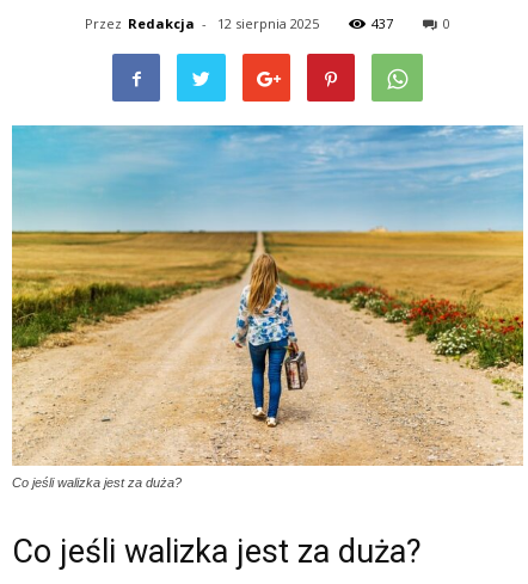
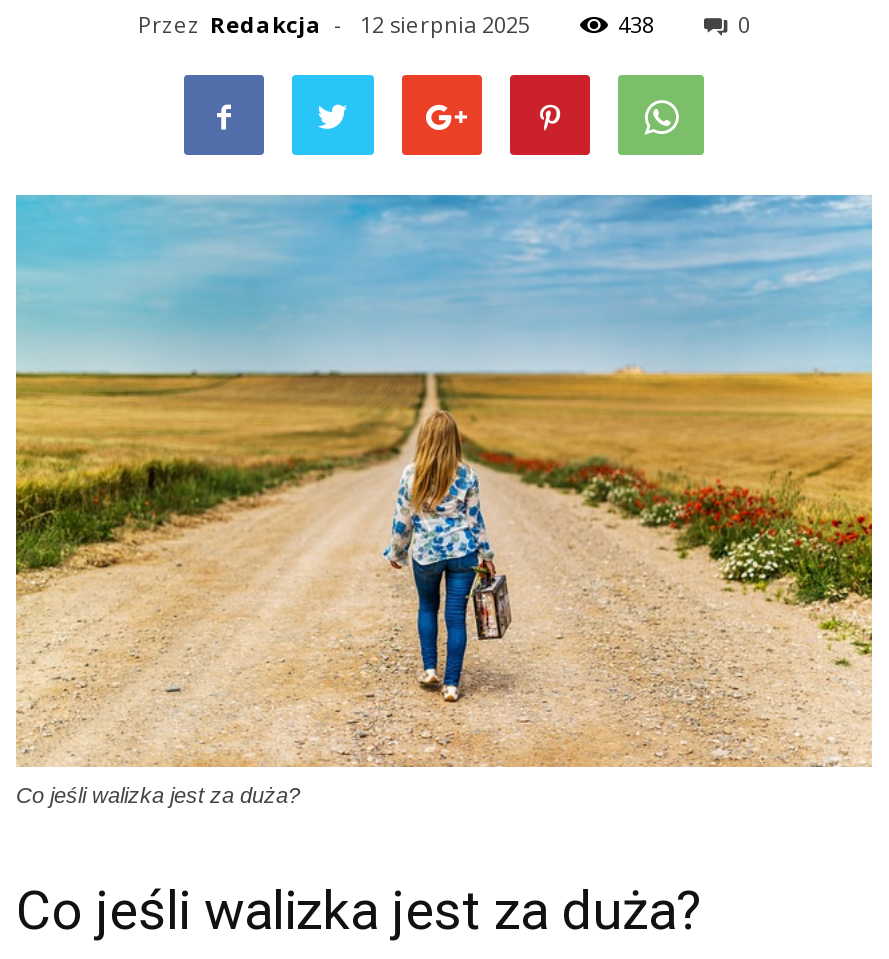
- 437
+ 438
